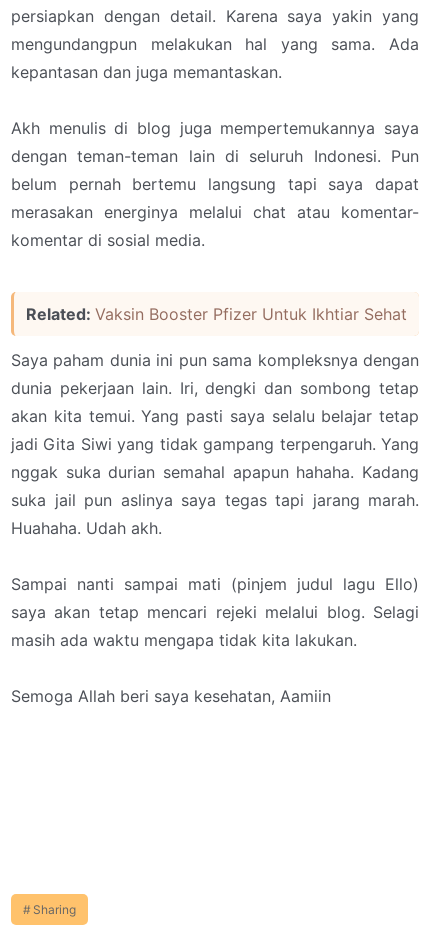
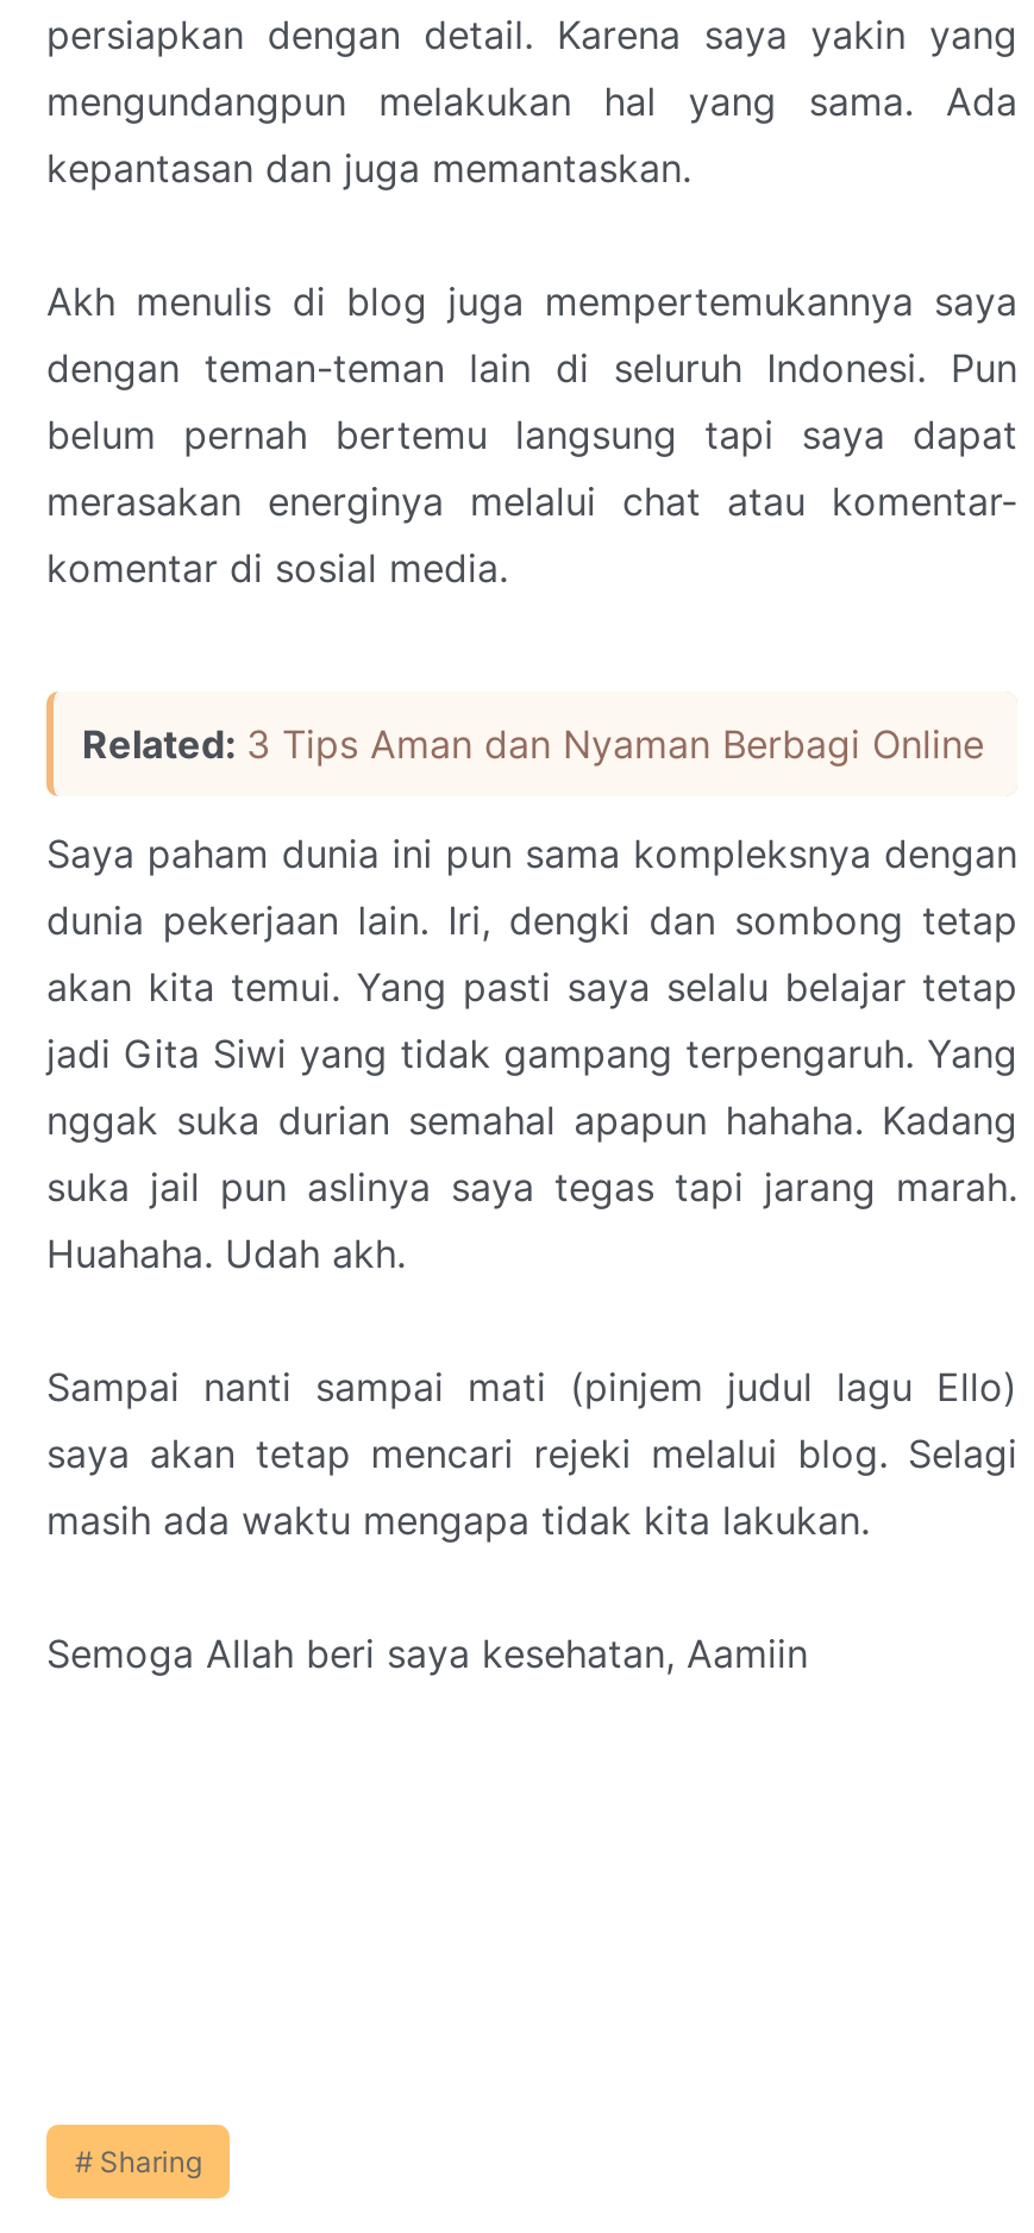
- Related: Vaksin Booster Pfizer Untuk Ikhtiar Sehat
+ Related: 3 Tips Aman dan Nyaman Berbagi Online
